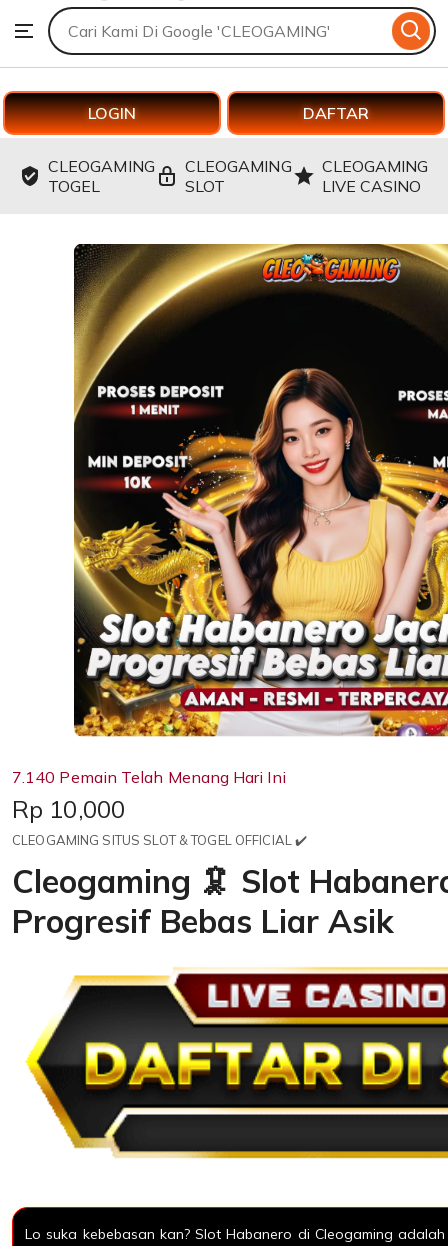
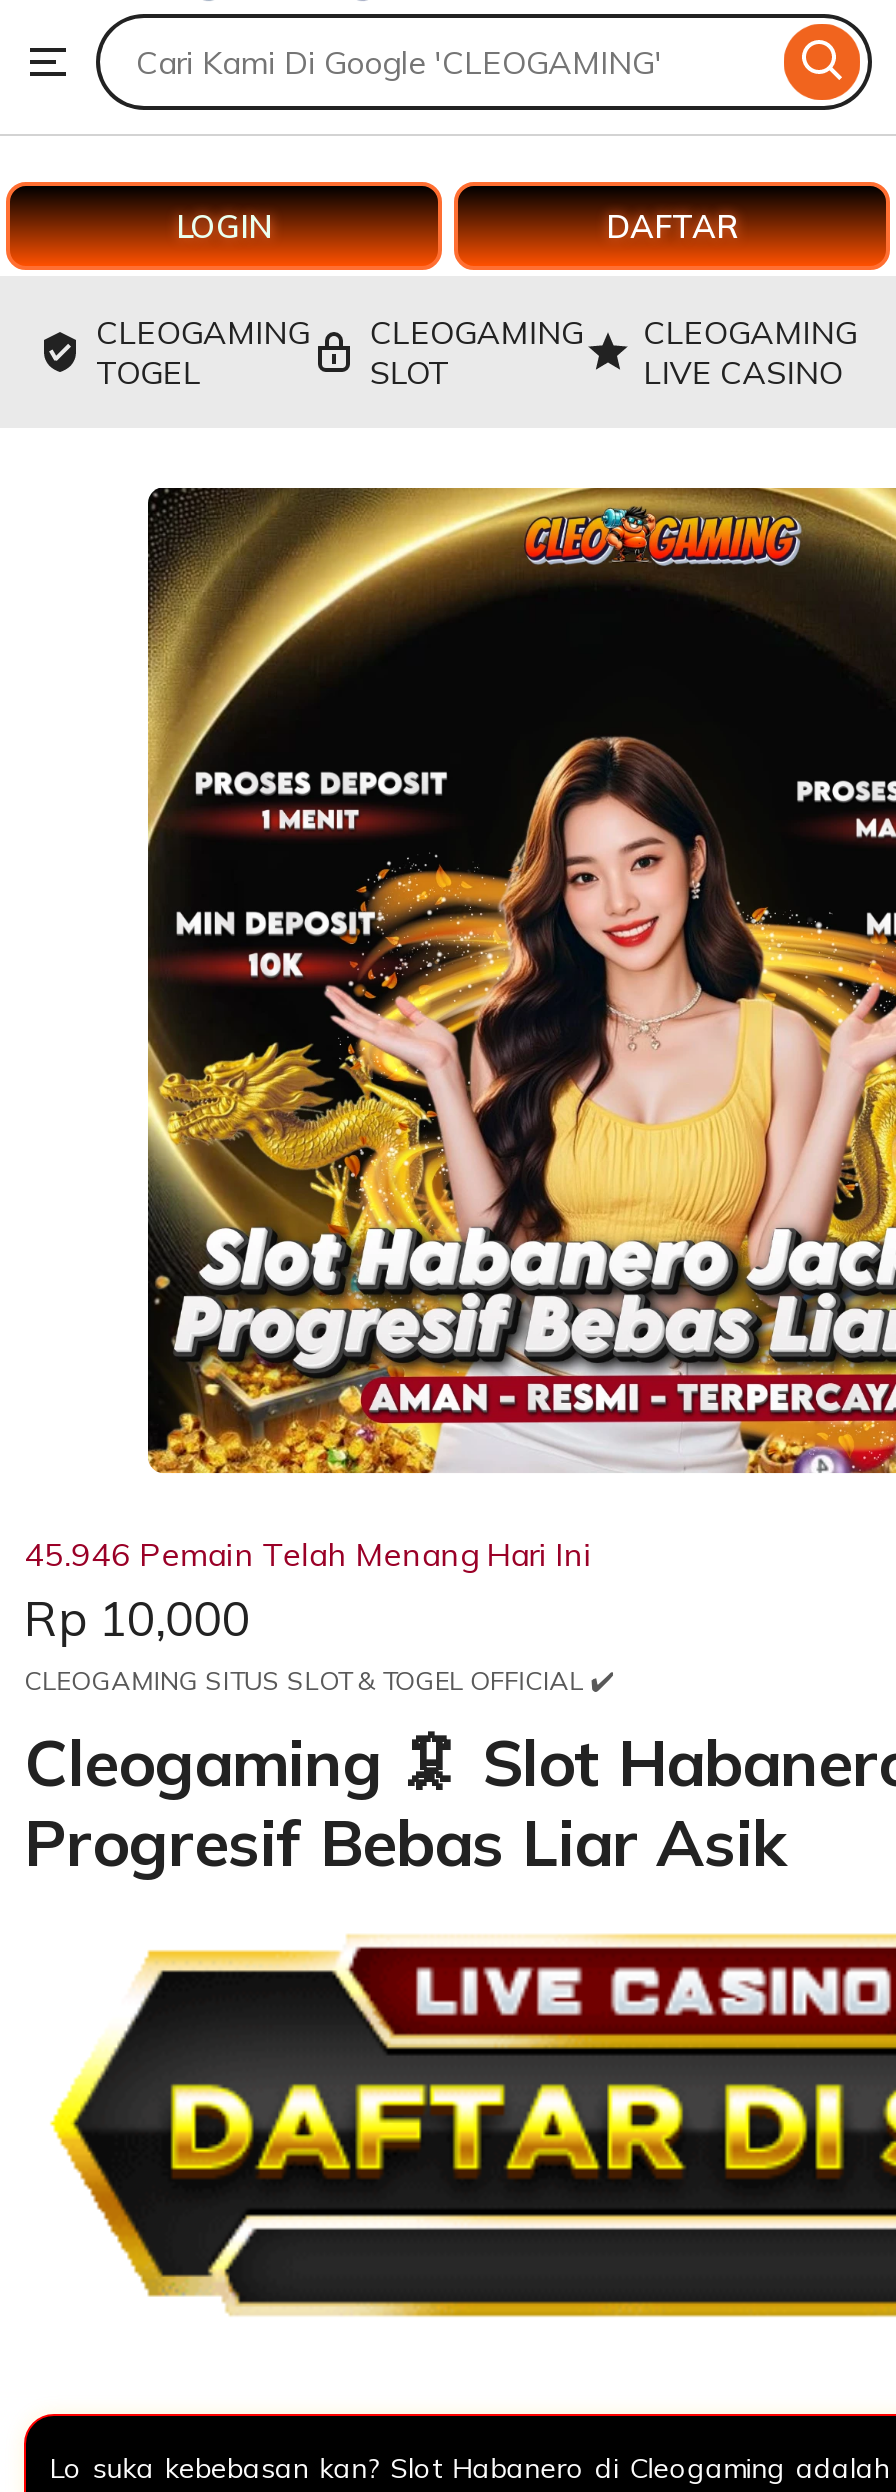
- 7.140 Pemain Telah Menang Hari Ini
+ 45.946 Pemain Telah Menang Hari Ini
